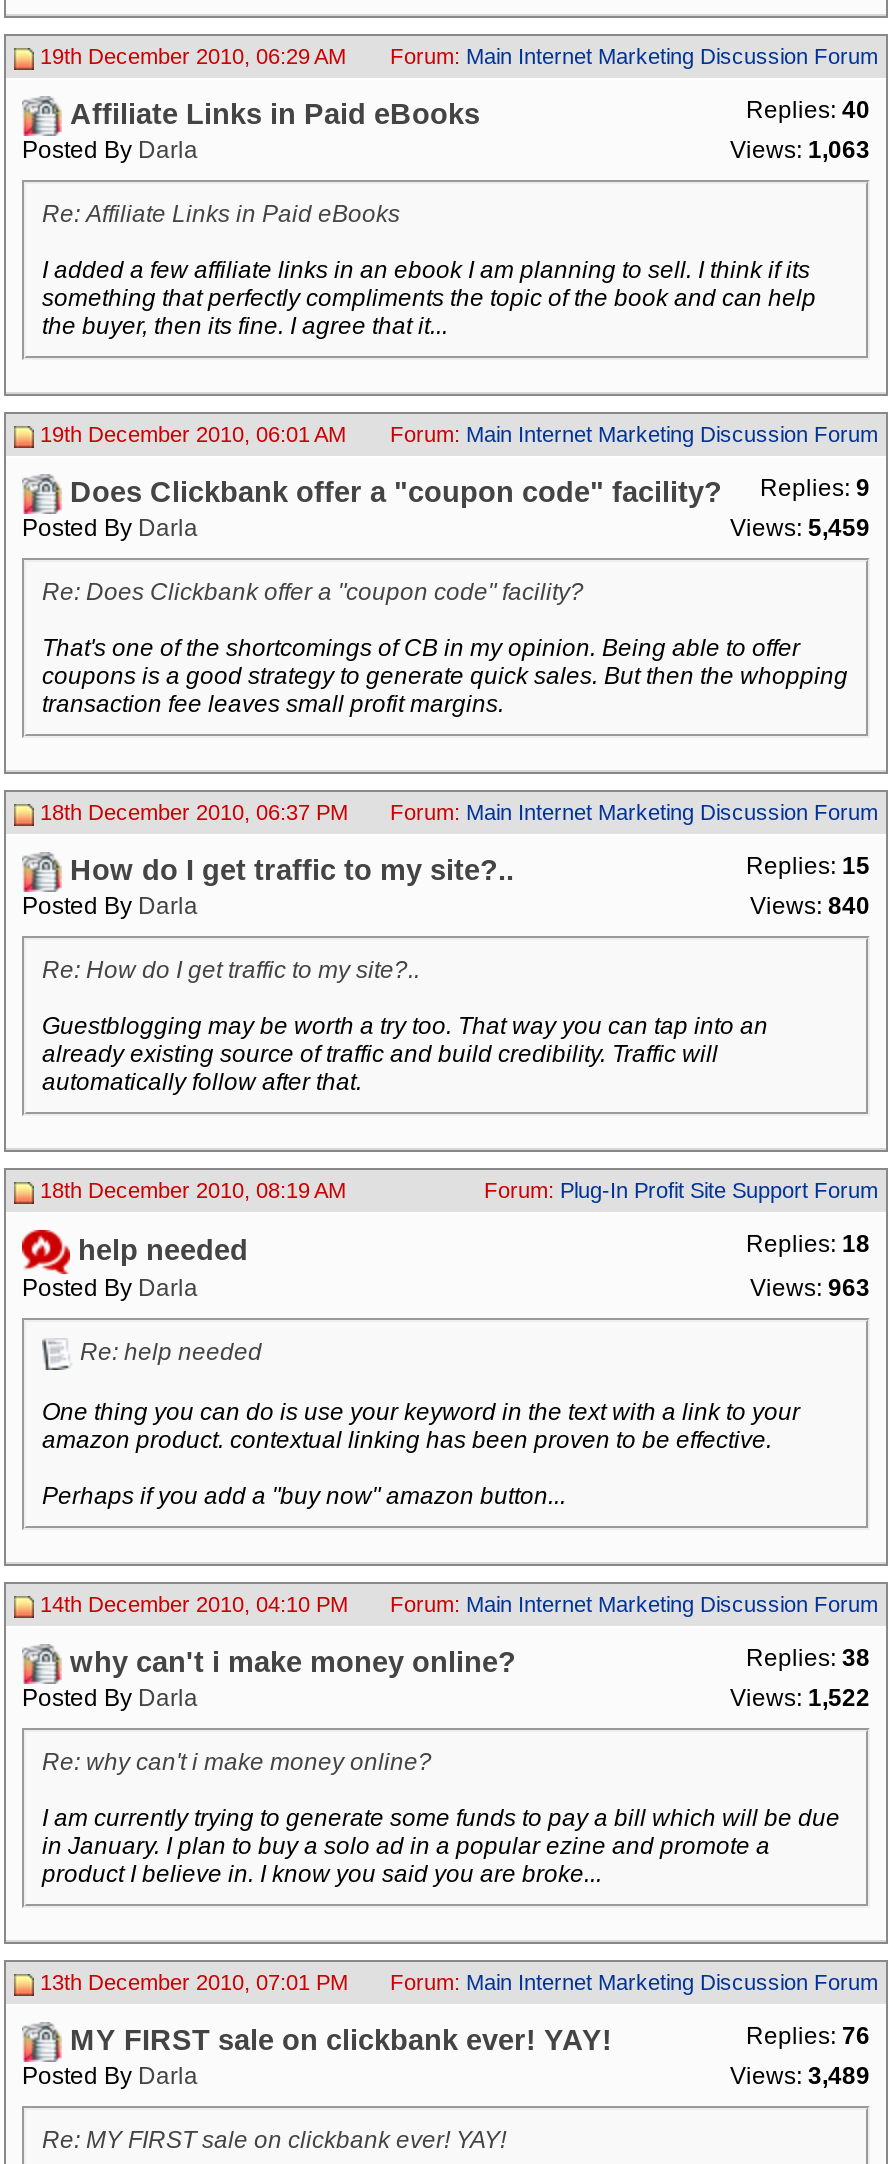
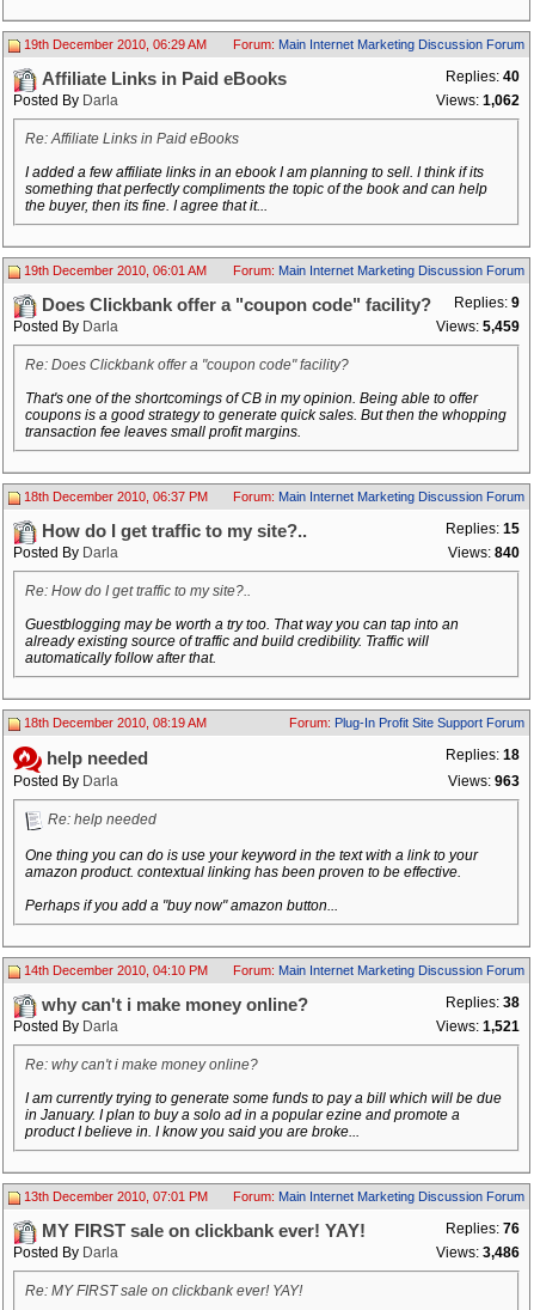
- Views: 1,063
+ Views: 1,062

- Views: 1,522
+ Views: 1,521

- Views: 3,489
+ Views: 3,486
